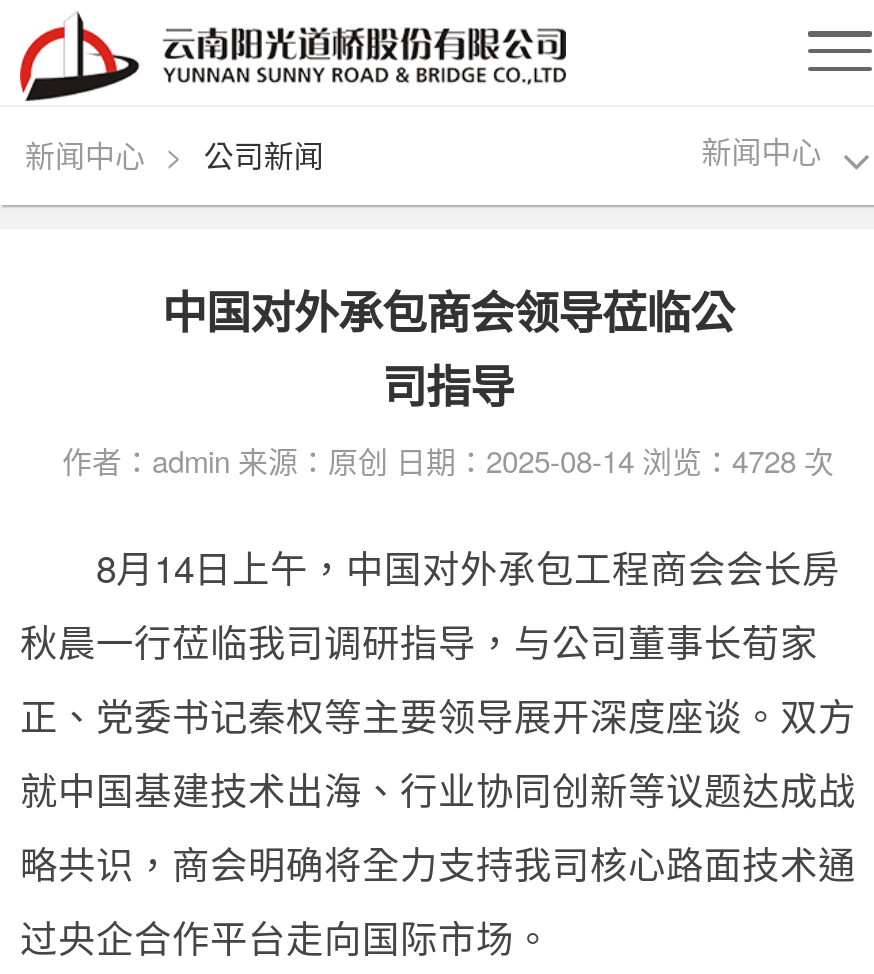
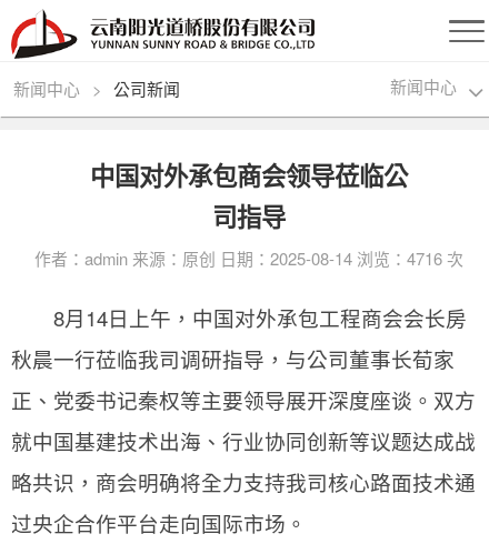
- 作者：admin 来源：原创 日期：2025-08-14 浏览：4728 次
+ 作者：admin 来源：原创 日期：2025-08-14 浏览：4716 次
